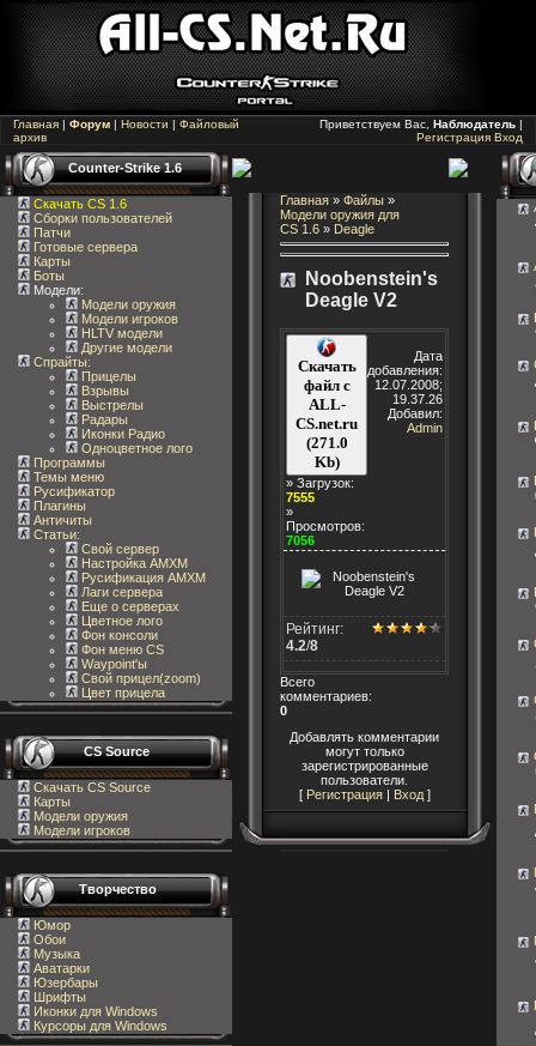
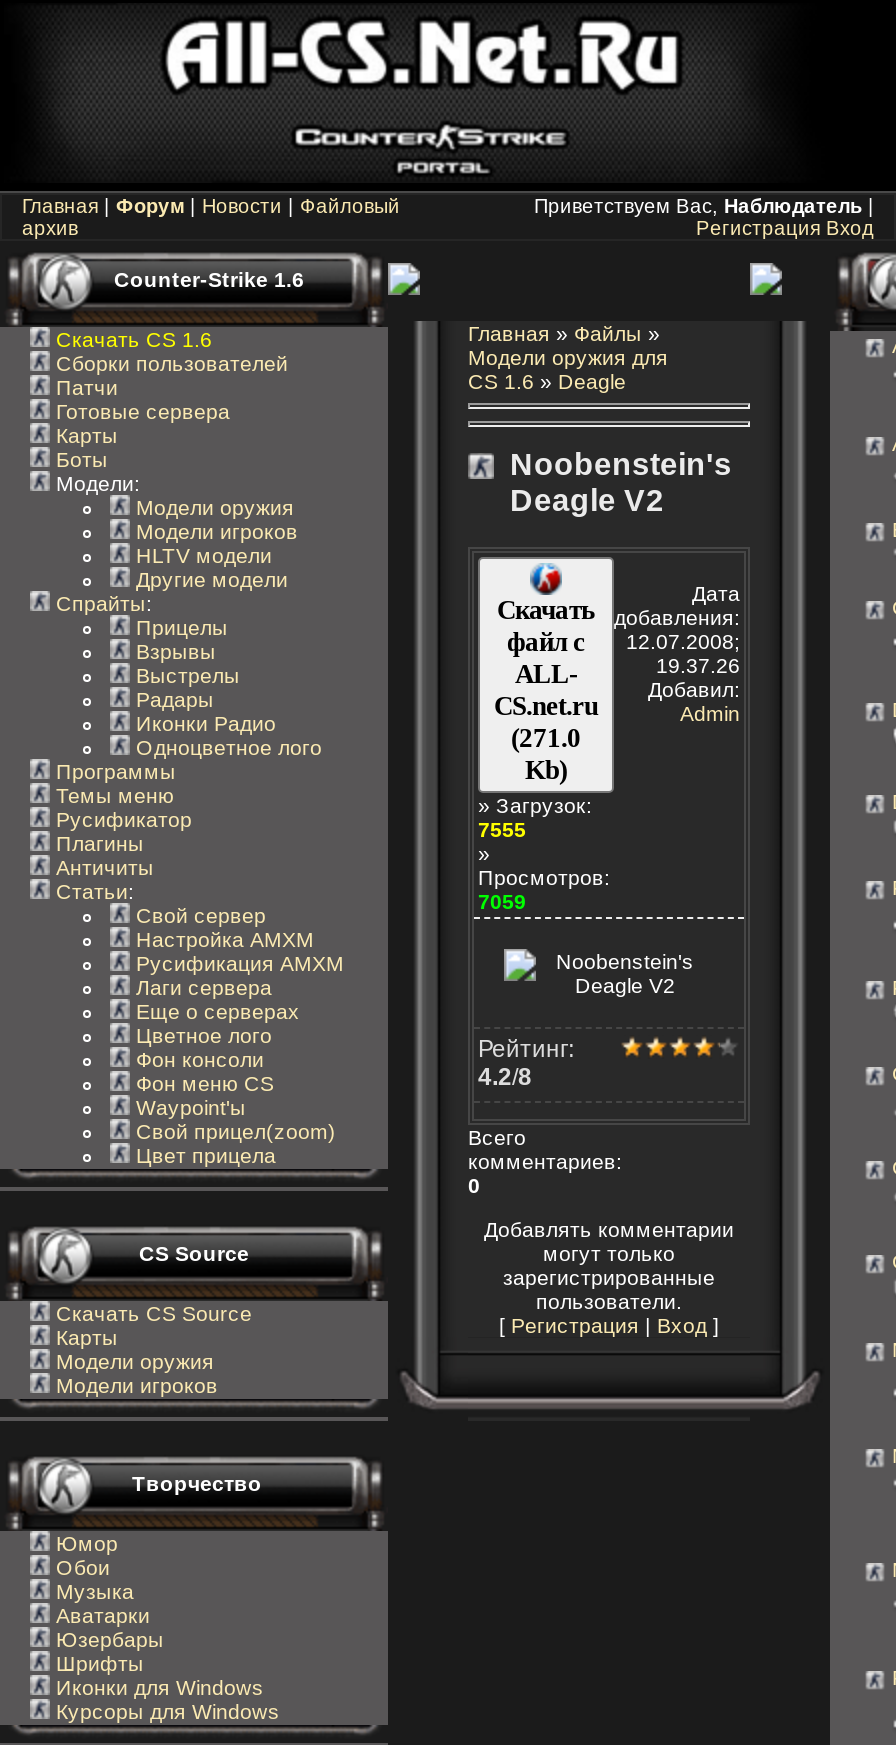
- 7056
+ 7059
